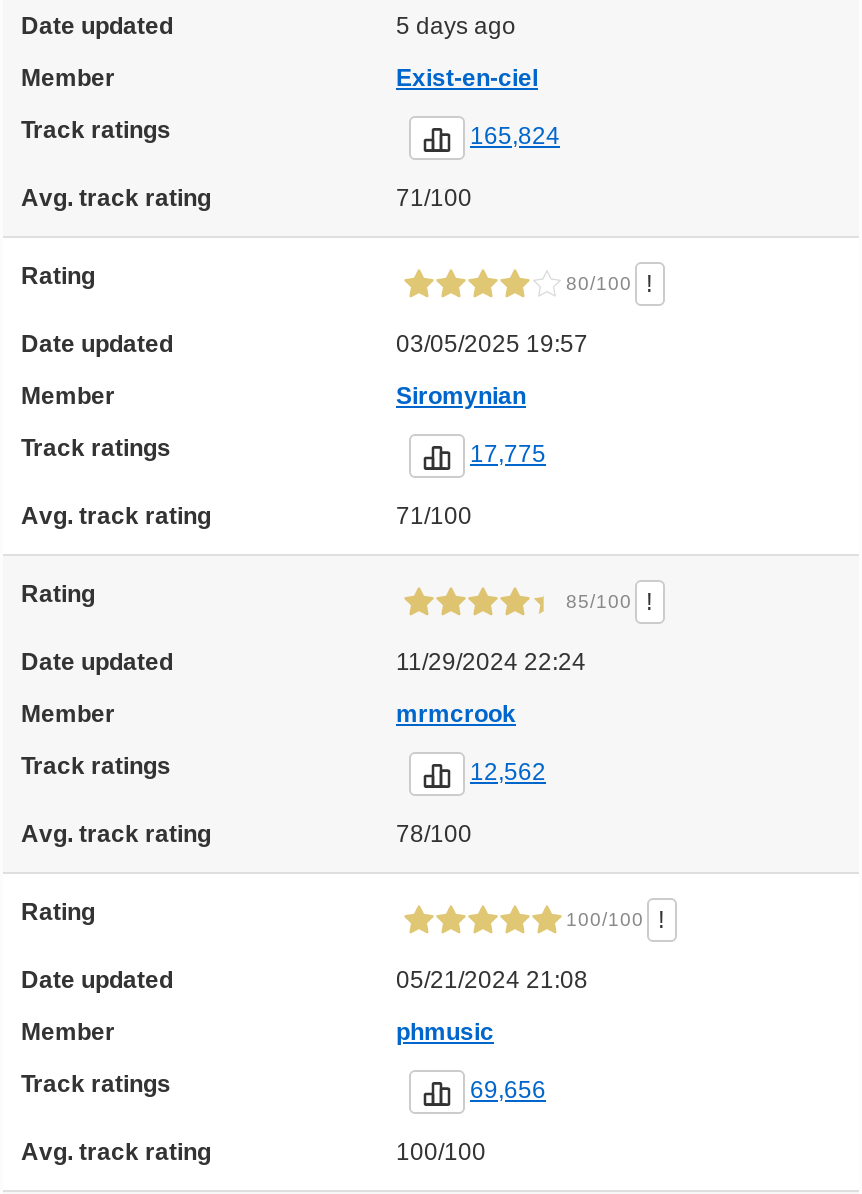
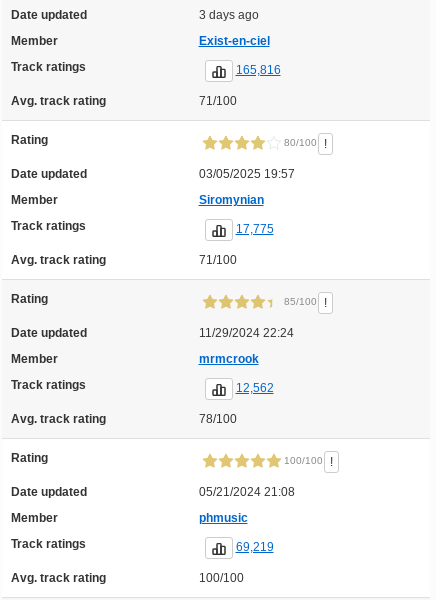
- 5 days ago
+ 3 days ago

- 165,824
+ 165,816

- 69,656
+ 69,219
